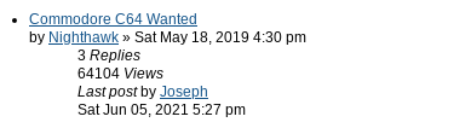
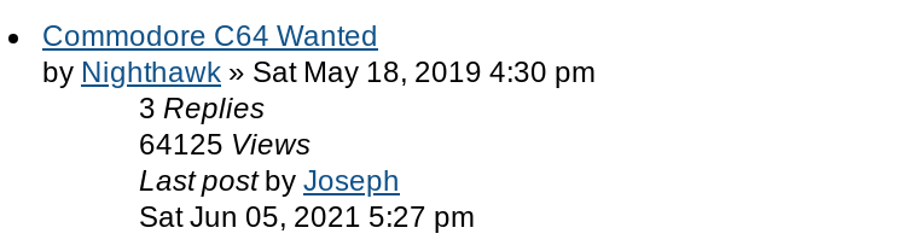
- 64104 Views
+ 64125 Views
